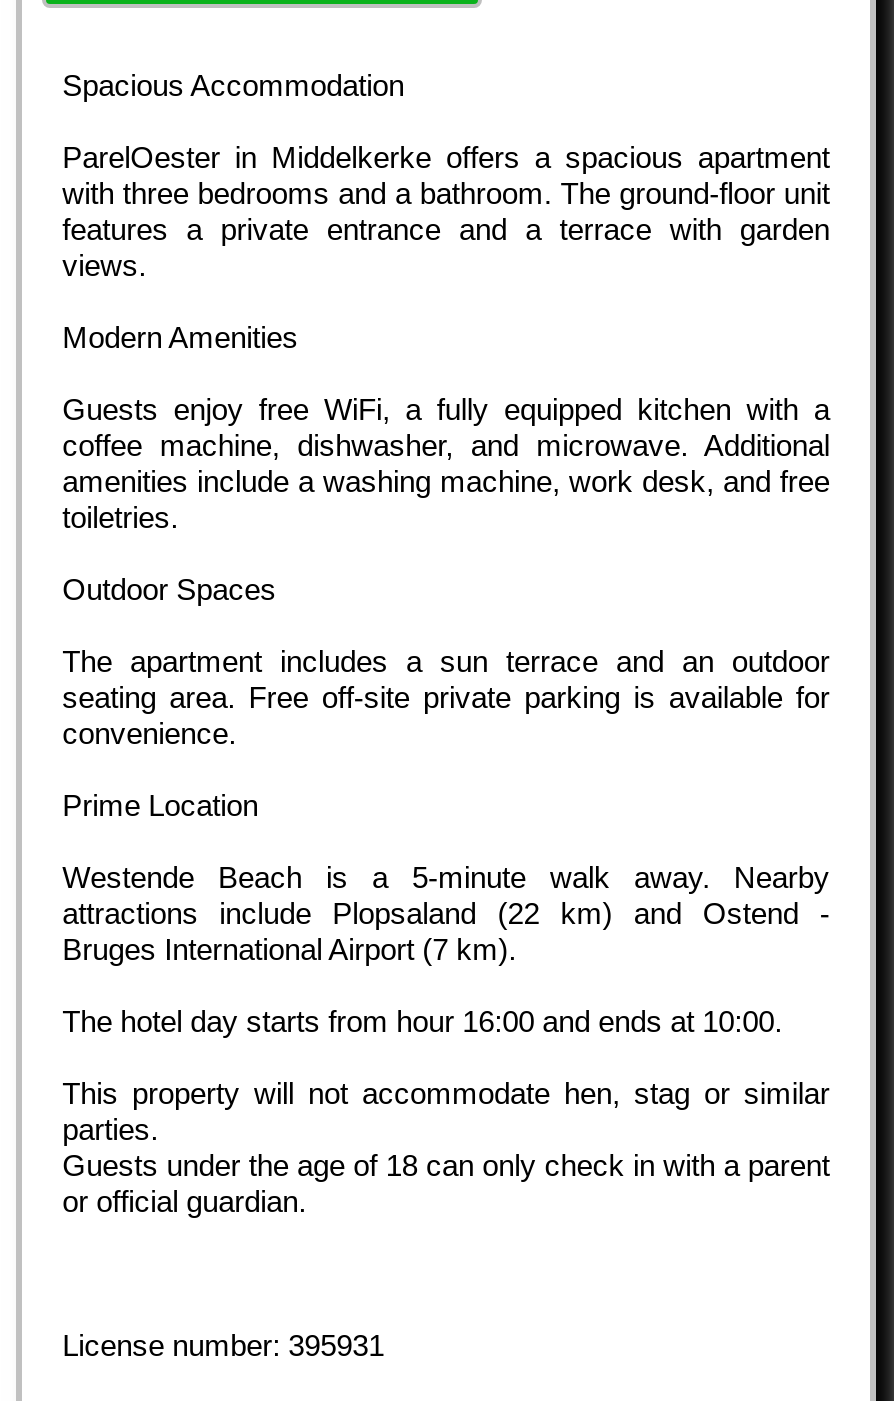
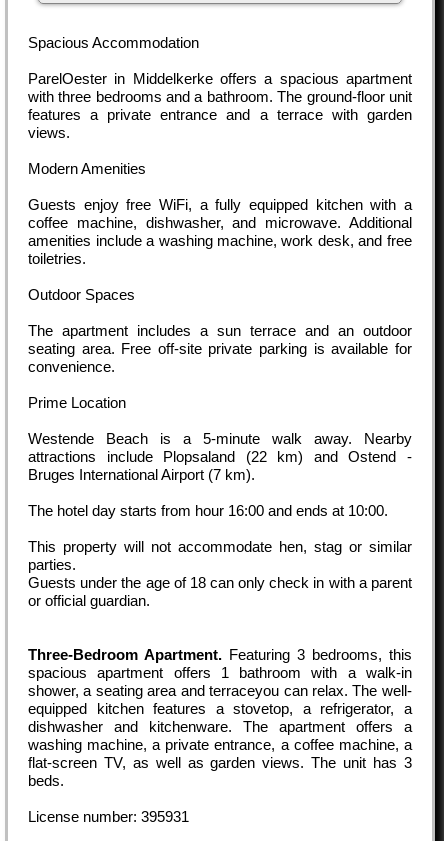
+ Three-Bedroom Apartment. Featuring 3 bedrooms, this
+ spacious apartment offers 1 bathroom with a walk-in
+ shower, a seating area and terraceyou can relax. The well-
+ equipped kitchen features a stovetop, a refrigerator, a
+ dishwasher and kitchenware. The apartment offers a
+ washing machine, a private entrance, a coffee machine, a
+ flat-screen TV, as well as garden views. The unit has 3
+ beds.
